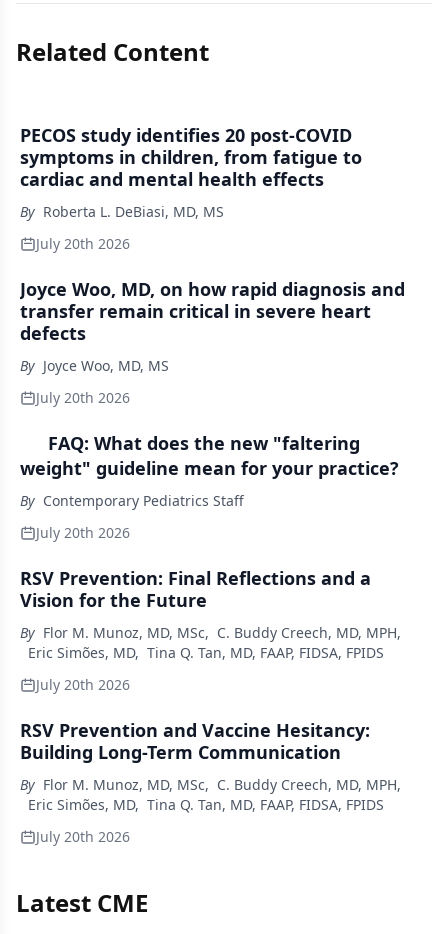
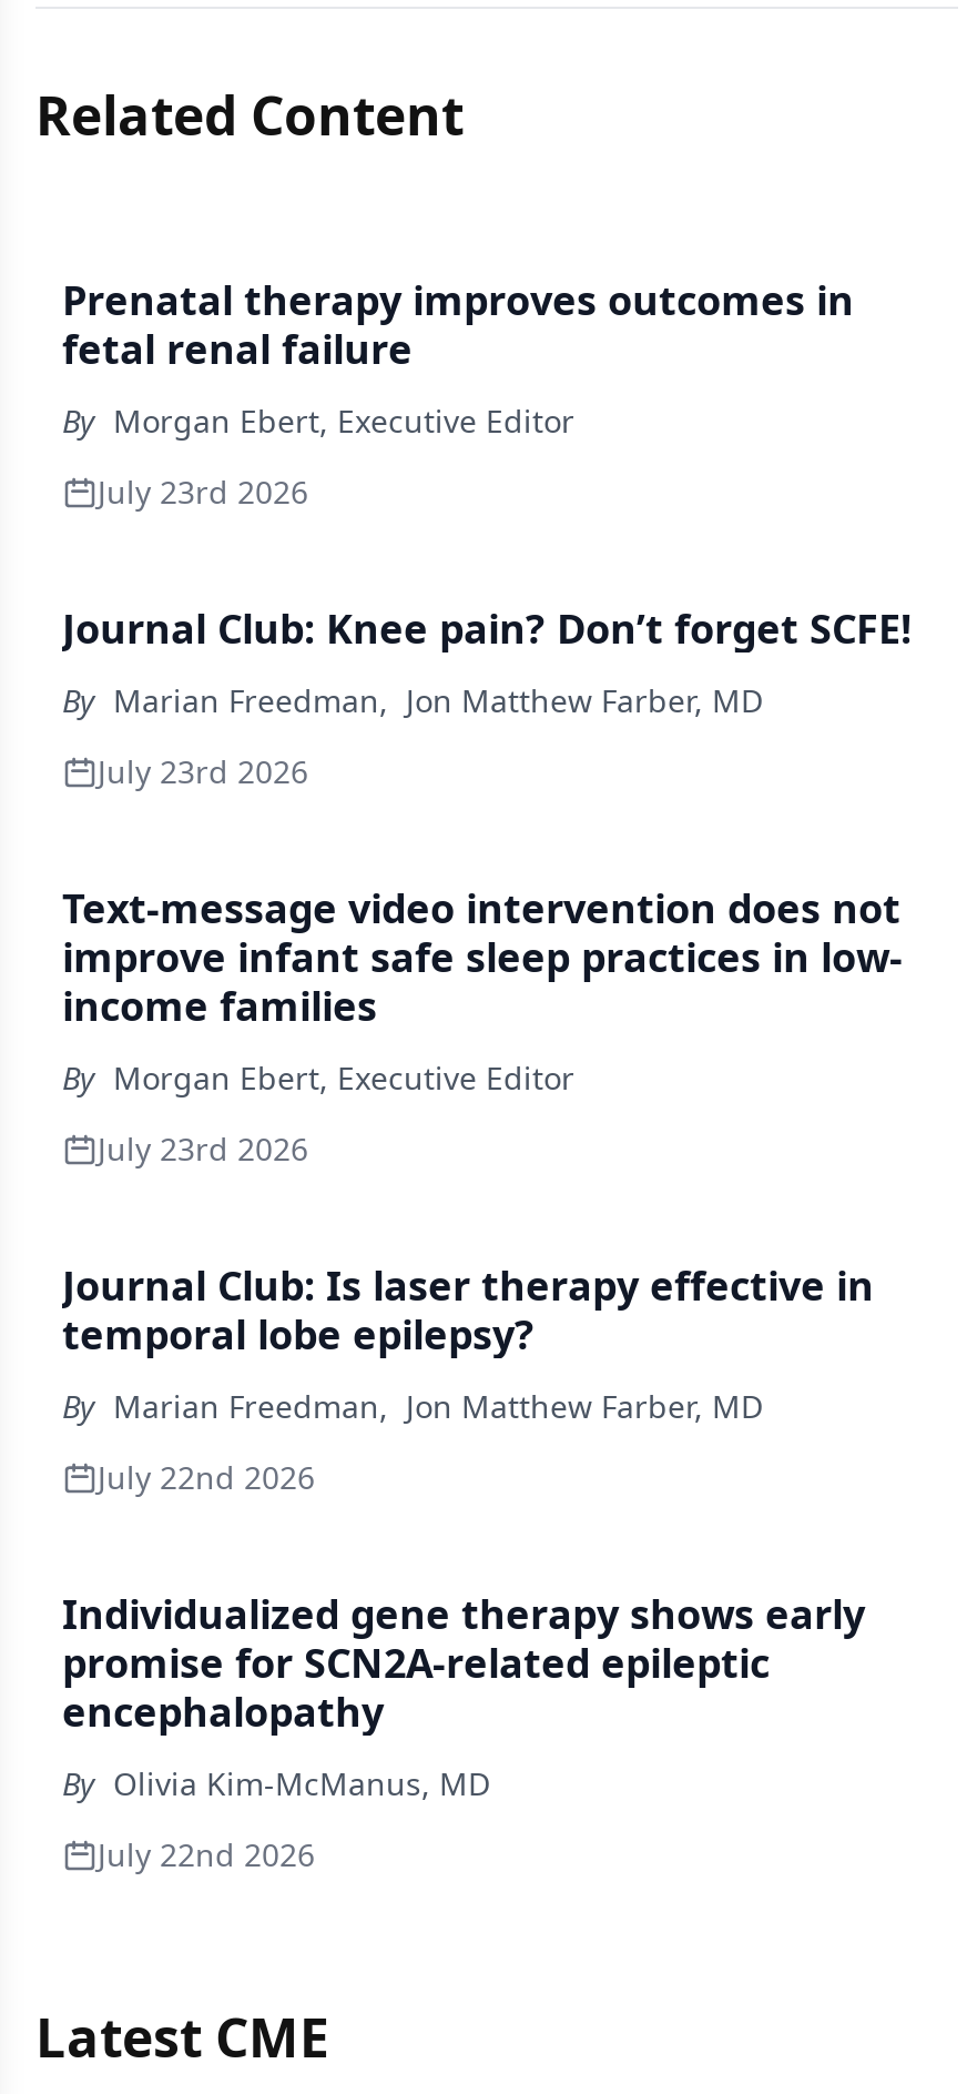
- PECOS study identifies 20 post-COVID
- symptoms in children, from fatigue to
- cardiac and mental health effects
+ Prenatal therapy improves outcomes in
+ fetal renal failure

- By Roberta L. DeBiasi, MD, MS
+ By Morgan Ebert, Executive Editor

- July 20th 2026
+ July 23rd 2026

- Joyce Woo, MD, on how rapid diagnosis and
- transfer remain critical in severe heart
- defects
+ Journal Club: Knee pain? Don’t forget SCFE!

- By Joyce Woo, MD, MS
+ By Marian Freedman, Jon Matthew Farber, MD

- July 20th 2026
+ July 23rd 2026

- FAQ: What does the new "faltering
- weight" guideline mean for your practice?
+ Text-message video intervention does not
+ improve infant safe sleep practices in low-
+ income families

- By Contemporary Pediatrics Staff
+ By Morgan Ebert, Executive Editor

- July 20th 2026
+ July 23rd 2026

- RSV Prevention: Final Reflections and a
- Vision for the Future
+ Journal Club: Is laser therapy effective in
+ temporal lobe epilepsy?

- By Flor M. Munoz, MD, MSc, C. Buddy Creech, MD, MPH,
- Eric Simões, MD, Tina Q. Tan, MD, FAAP, FIDSA, FPIDS
+ By Marian Freedman, Jon Matthew Farber, MD

- July 20th 2026
+ July 22nd 2026

- RSV Prevention and Vaccine Hesitancy:
- Building Long-Term Communication
+ Individualized gene therapy shows early
+ promise for SCN2A-related epileptic
+ encephalopathy

- By Flor M. Munoz, MD, MSc, C. Buddy Creech, MD, MPH,
- Eric Simões, MD, Tina Q. Tan, MD, FAAP, FIDSA, FPIDS
+ By Olivia Kim-McManus, MD

- July 20th 2026
+ July 22nd 2026
